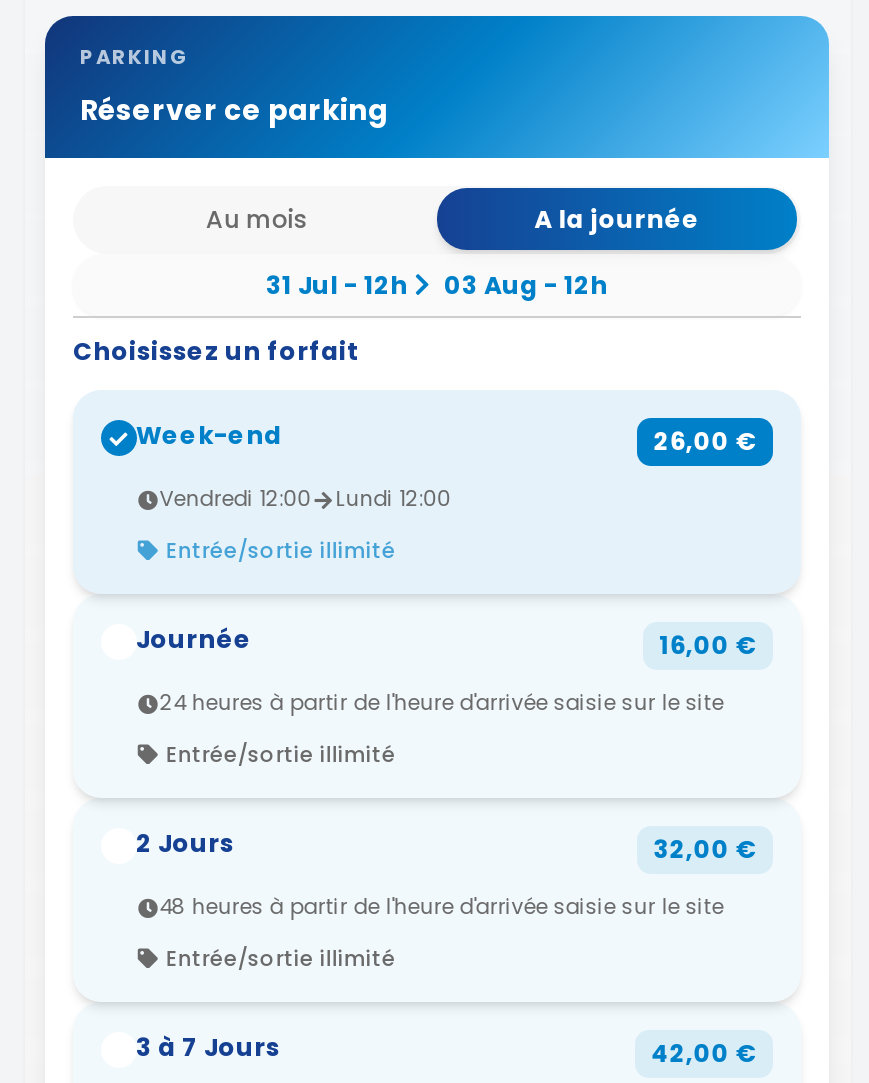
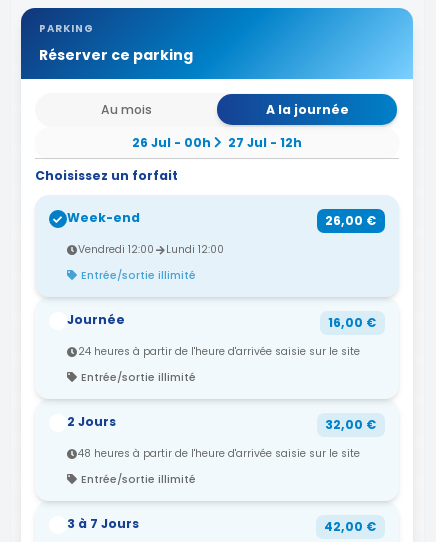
- 31 Jul - 12h
+ 26 Jul - 00h

- 03 Aug - 12h
+ 27 Jul - 12h
